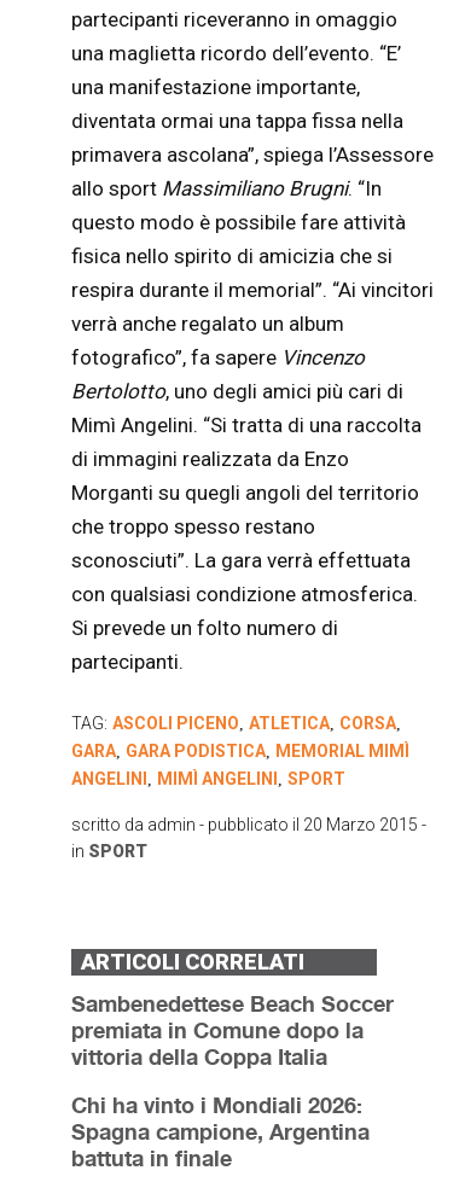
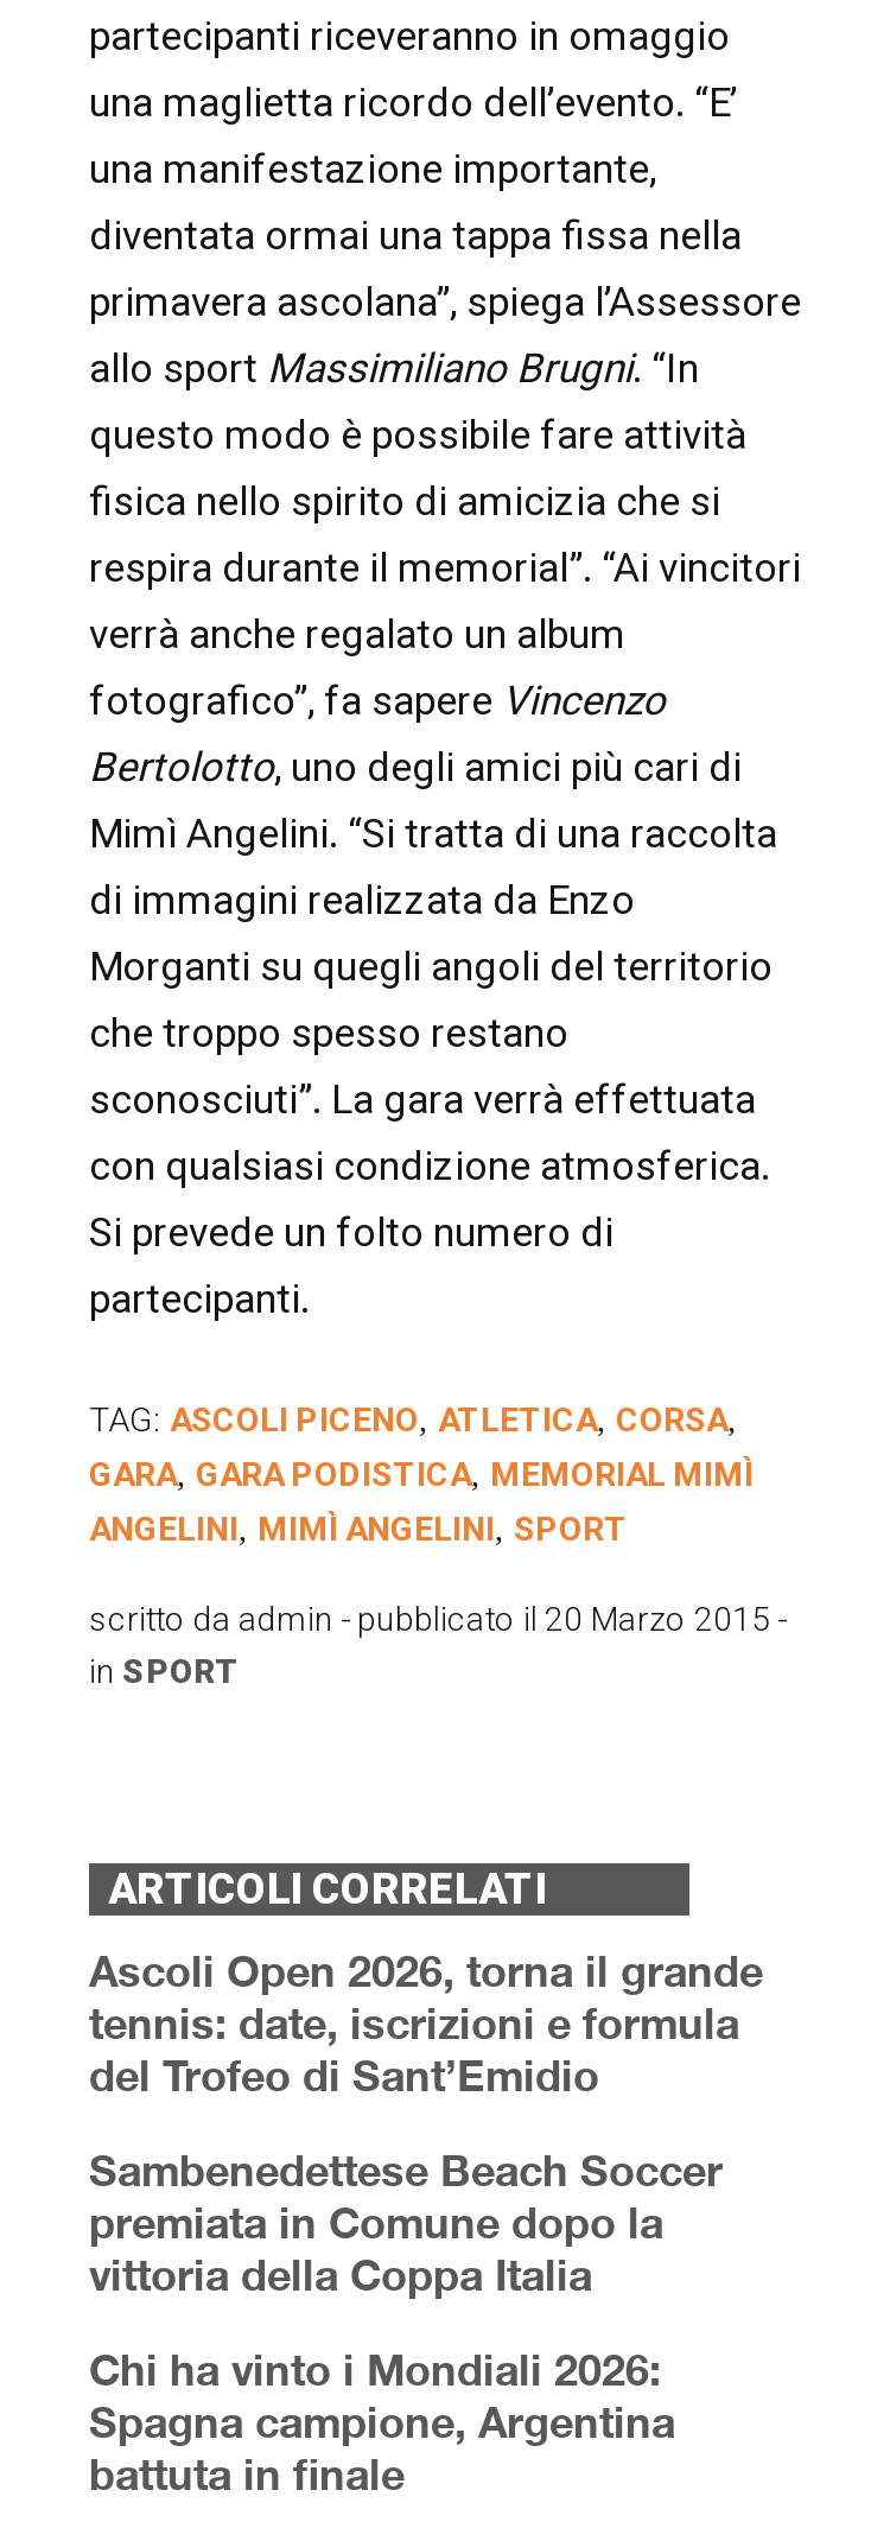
+ Ascoli Open 2026, torna il grande
+ tennis: date, iscrizioni e formula
+ del Trofeo di Sant’Emidio
